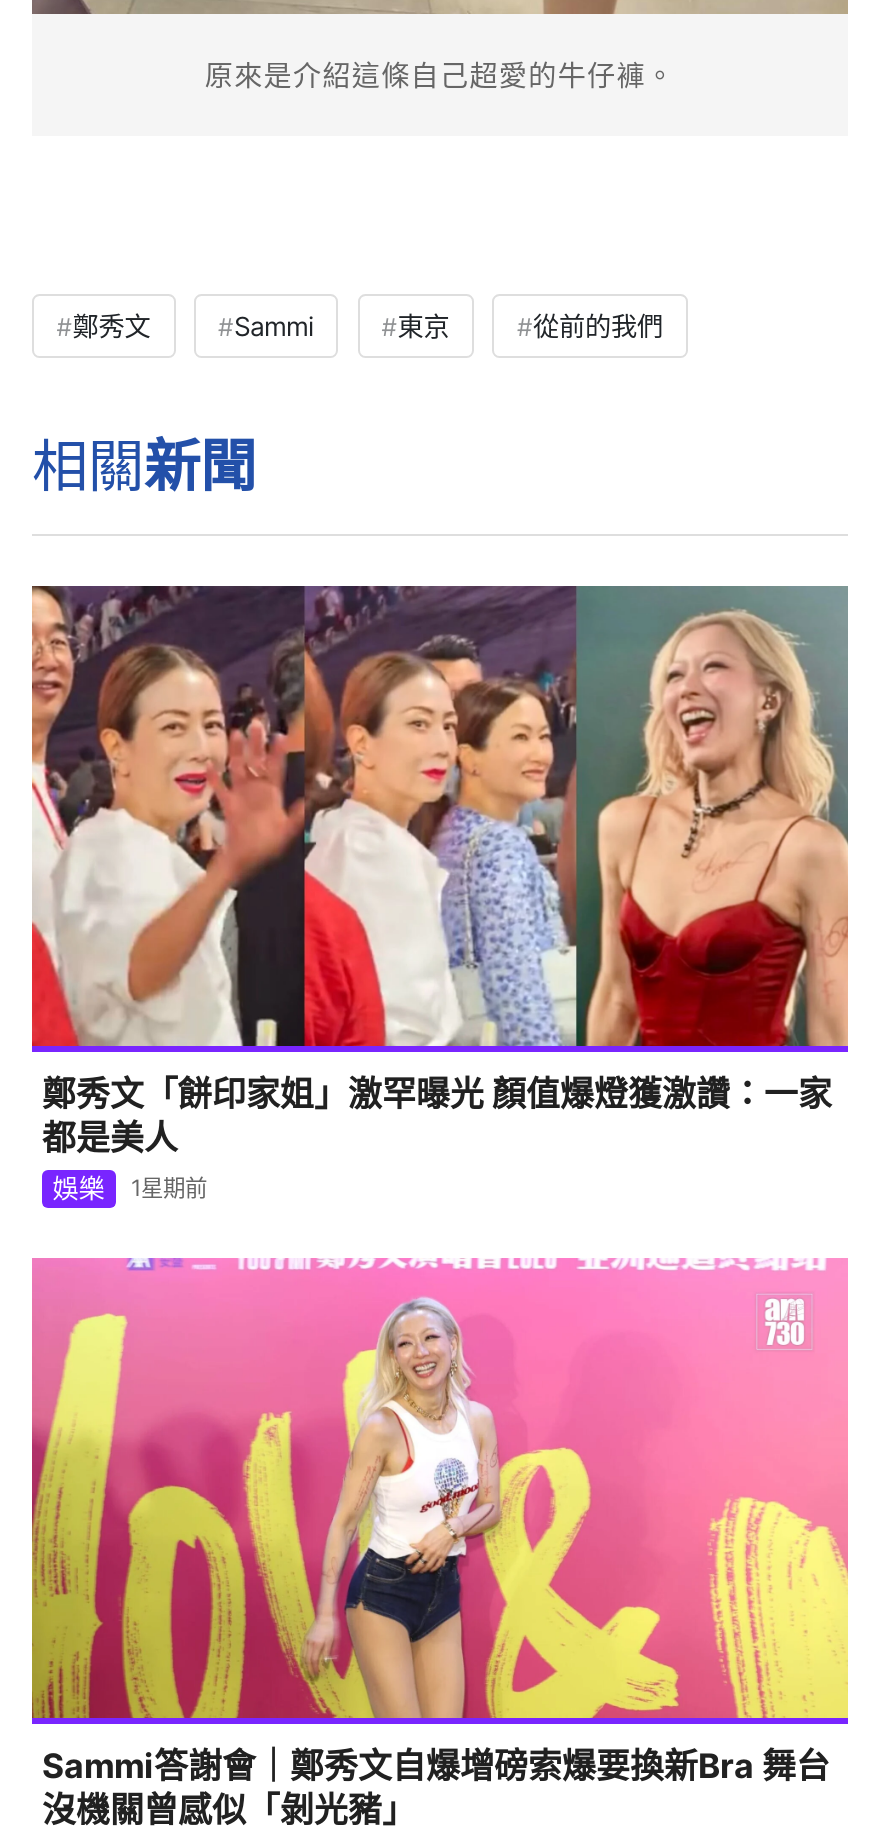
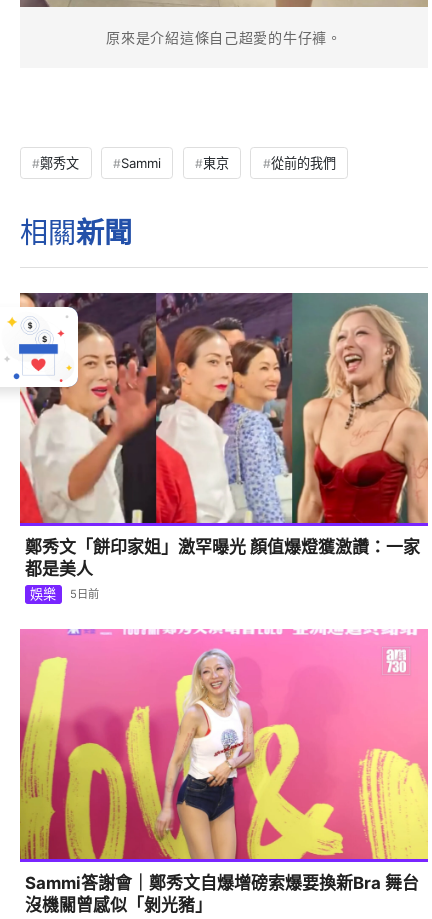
- [image]
+ [image]

- 娛樂 1星期前
+ 娛樂 5日前
